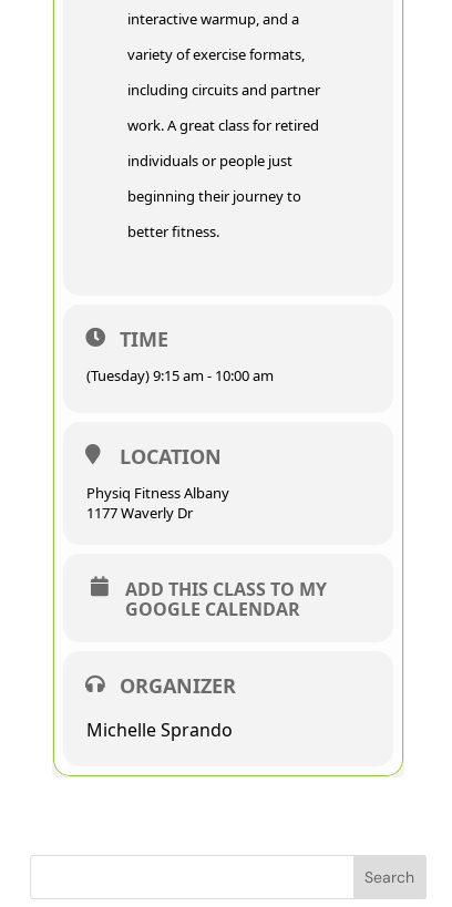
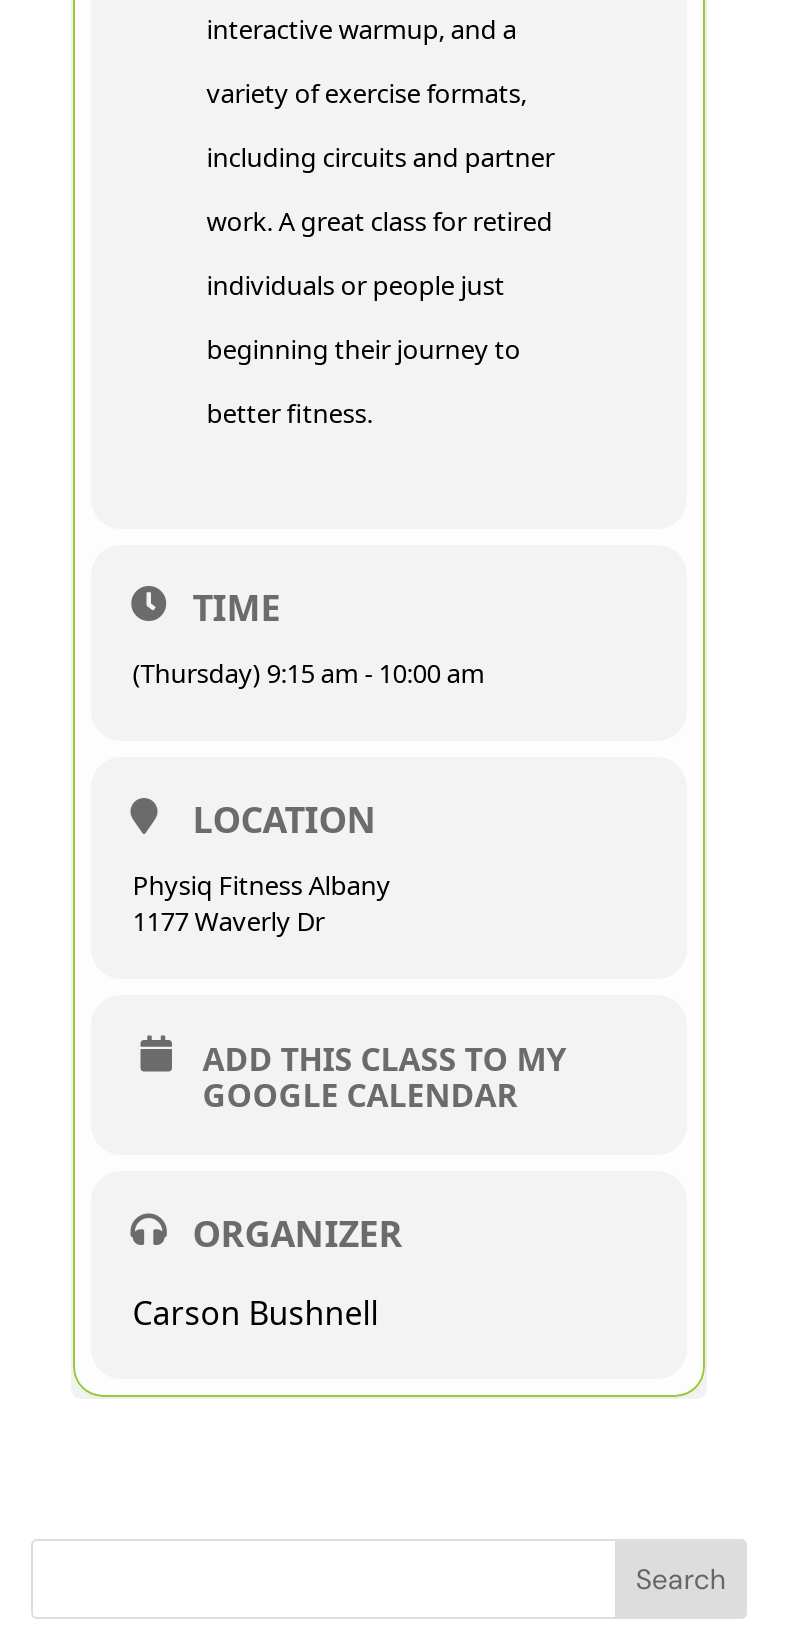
- (Tuesday) 9:15 am - 10:00 am
+ (Thursday) 9:15 am - 10:00 am

- Michelle Sprando
+ Carson Bushnell
